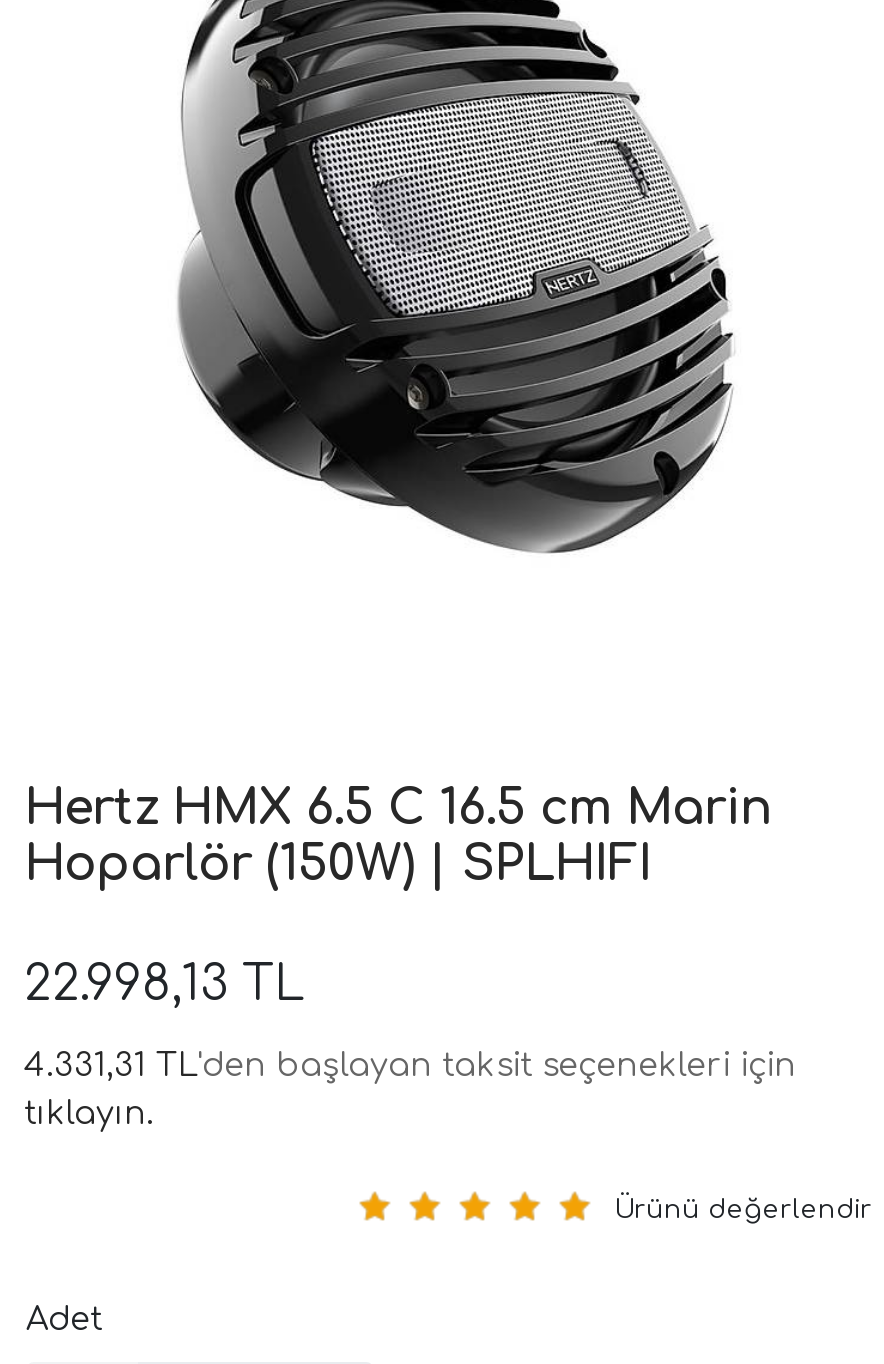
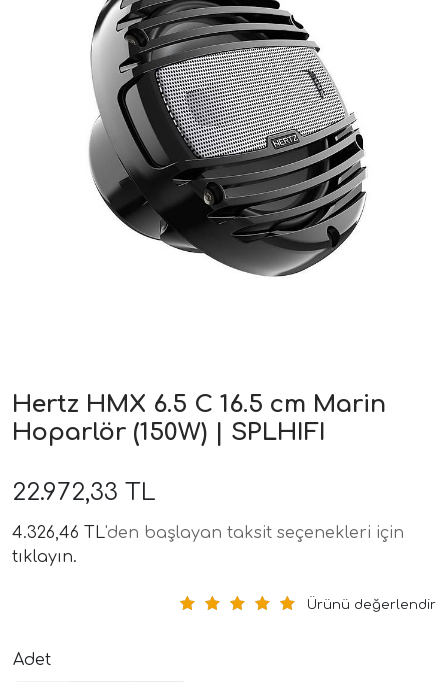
- 22.998,13 TL
+ 22.972,33 TL

- 4.331,31 TL'den başlayan taksit seçenekleri için
+ 4.326,46 TL'den başlayan taksit seçenekleri için
